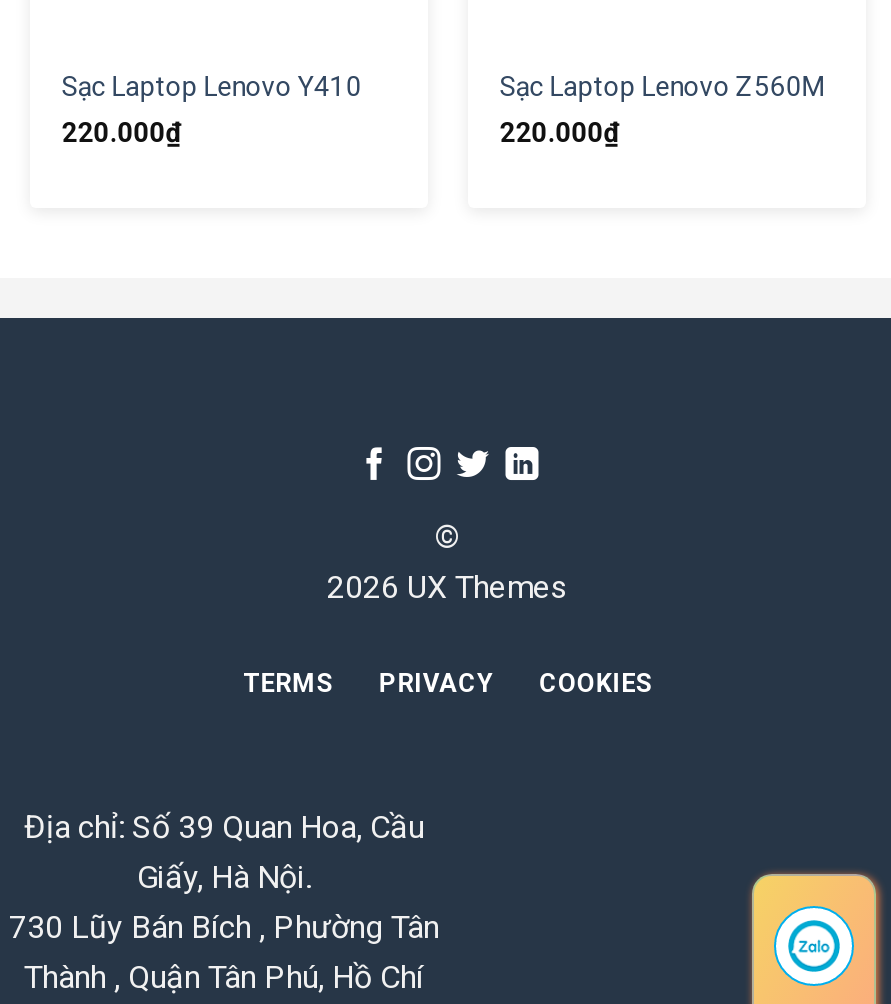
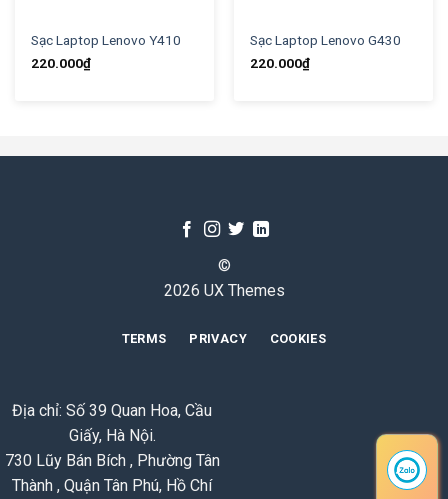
- Sạc Laptop Lenovo Z560M
+ Sạc Laptop Lenovo G430
